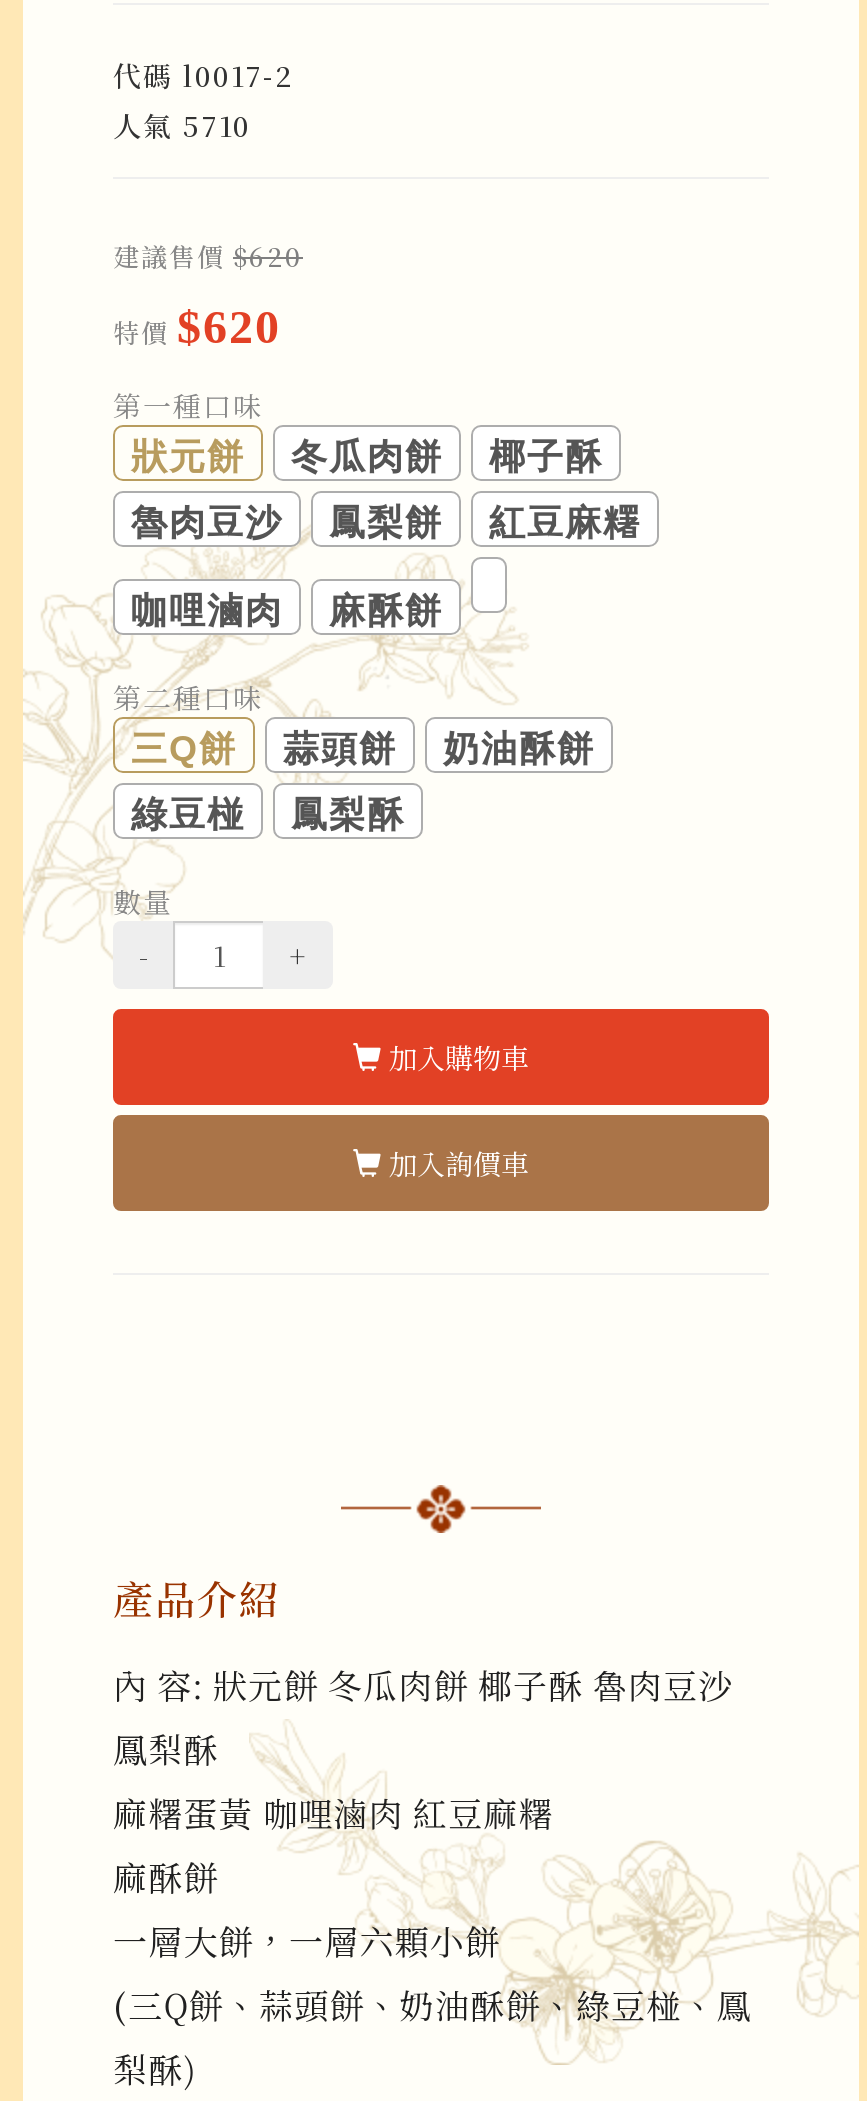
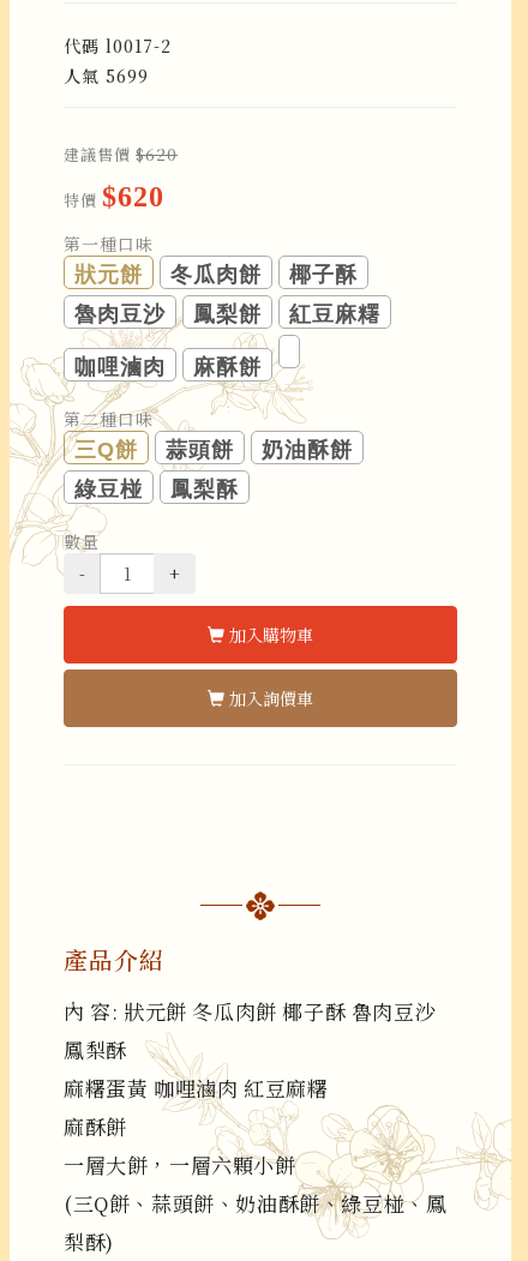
- 人氣5710
+ 人氣5699
